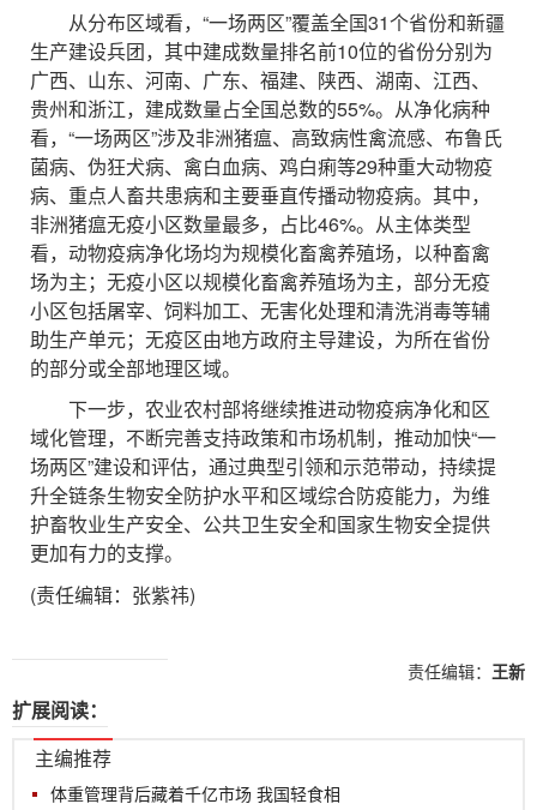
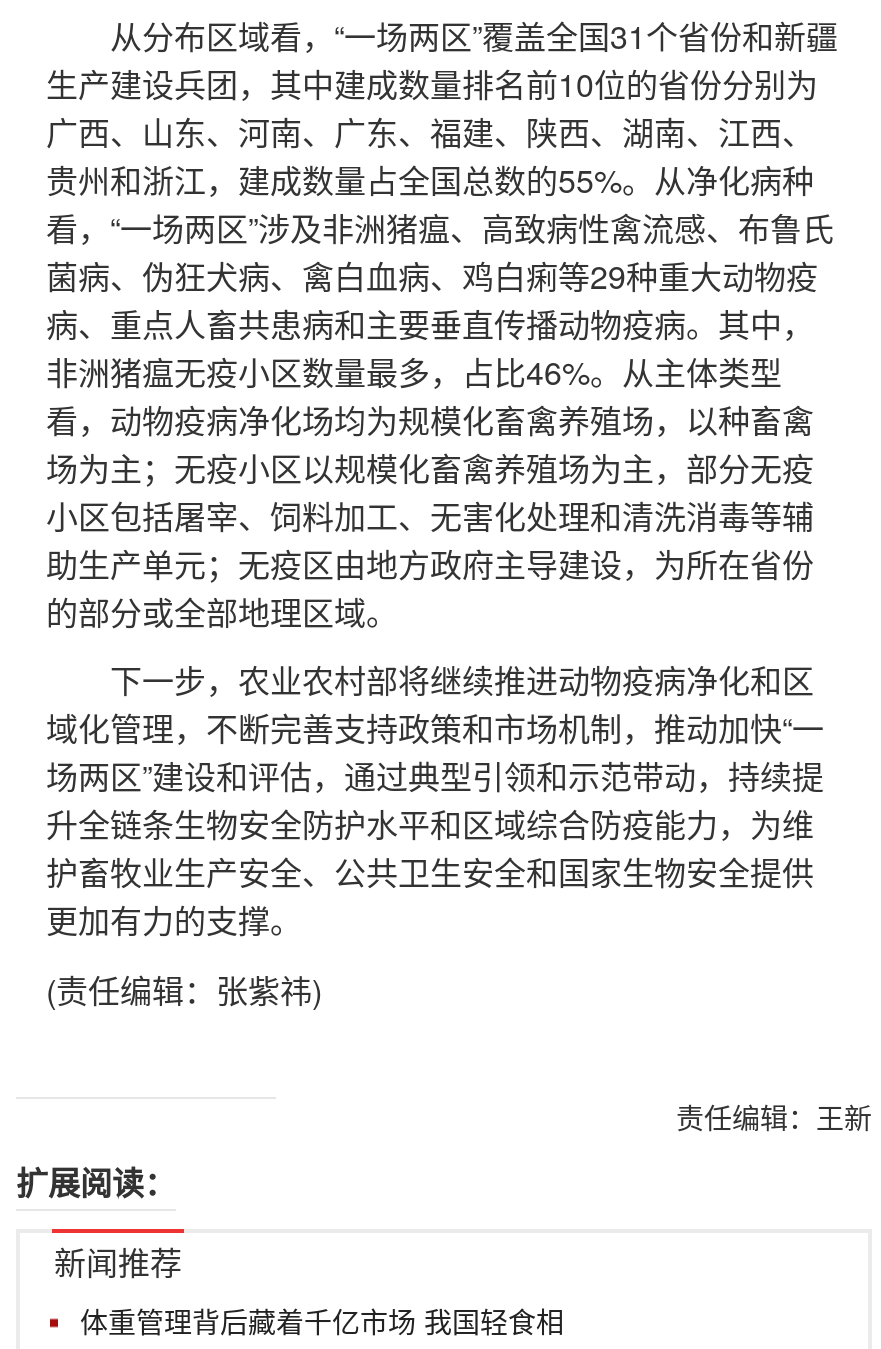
- 主编推荐
+ 新闻推荐
